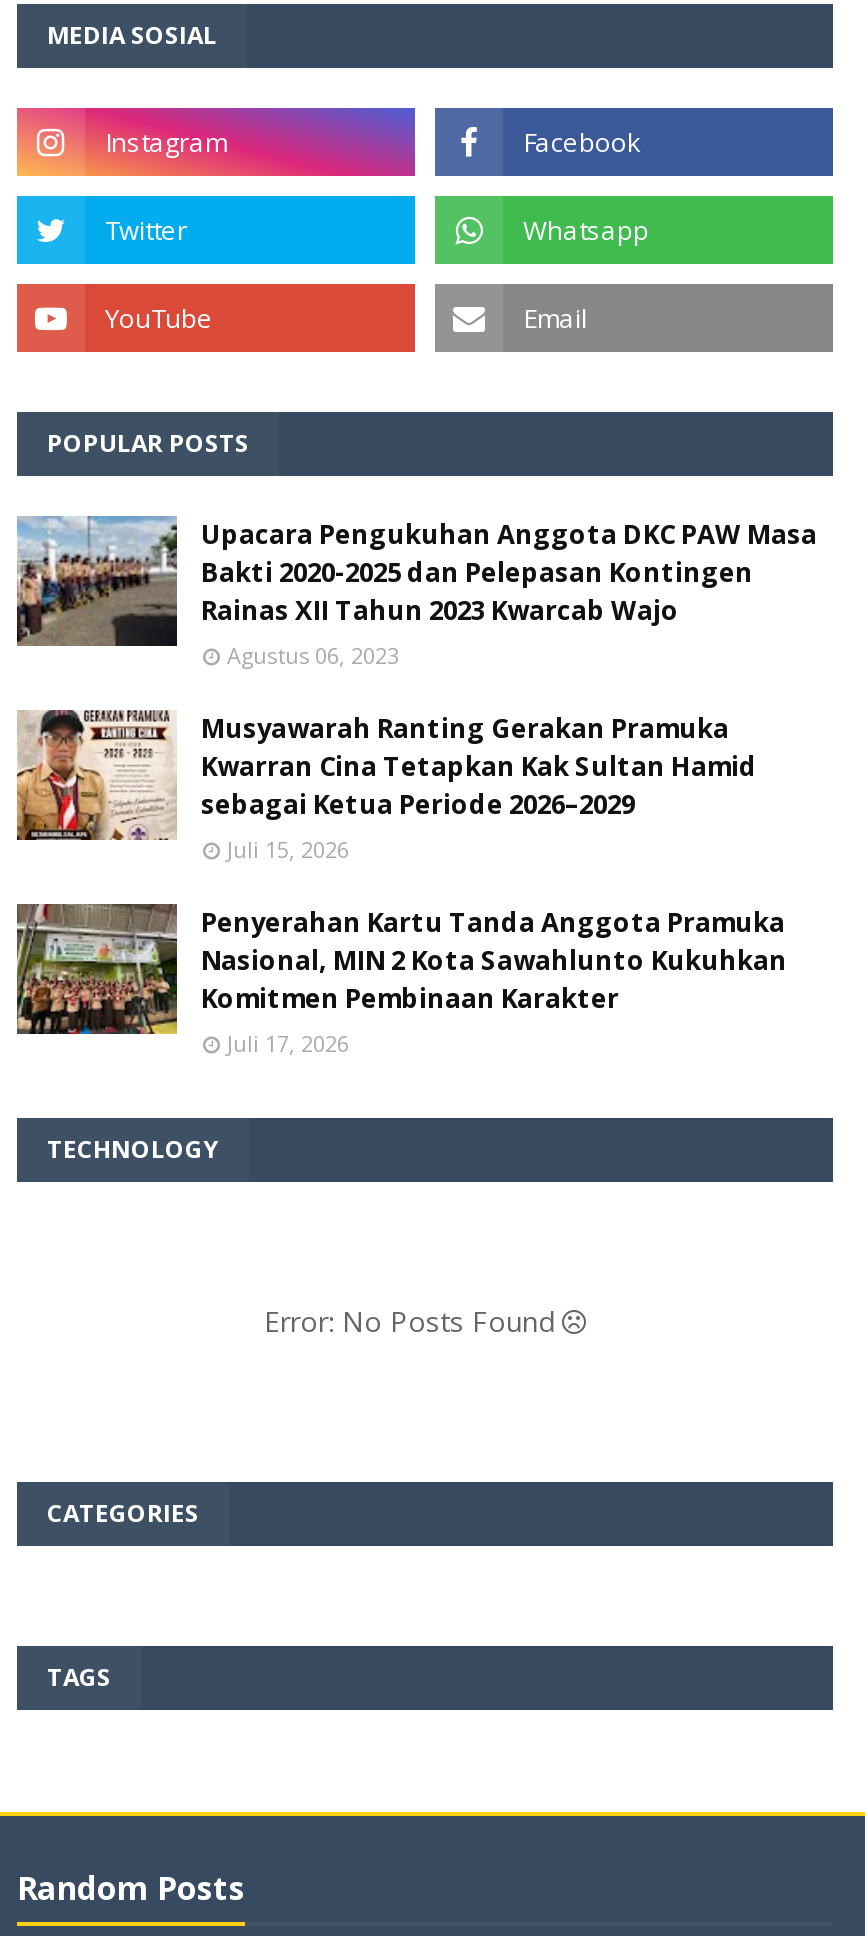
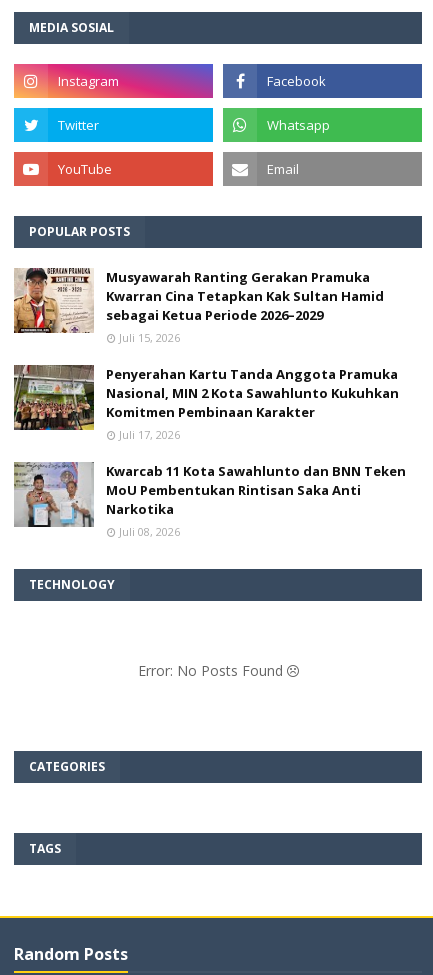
- [image]
- Upacara Pengukuhan Anggota DKC PAW Masa
- Bakti 2020-2025 dan Pelepasan Kontingen
- Rainas XII Tahun 2023 Kwarcab Wajo
- Agustus 06, 2023

moved up: [image] | Musyawarah Ranting Gerakan Pramuka | Kwarran Cina Tetapkan Kak Sultan Hamid | ... | Komitmen Pembinaan Karakter | Juli 17, 2026

+ [image]
+ Kwarcab 11 Kota Sawahlunto dan BNN Teken
+ MoU Pembentukan Rintisan Saka Anti
+ Narkotika
+ Juli 08, 2026
